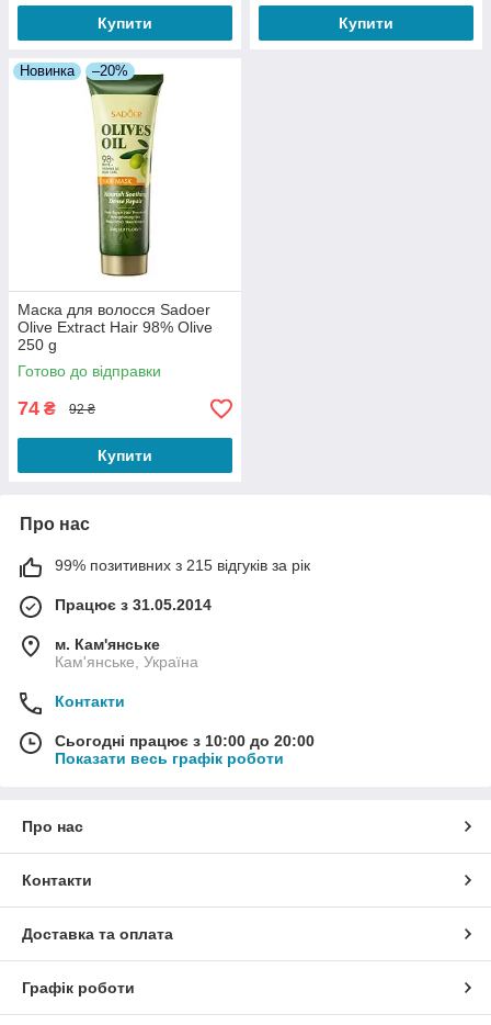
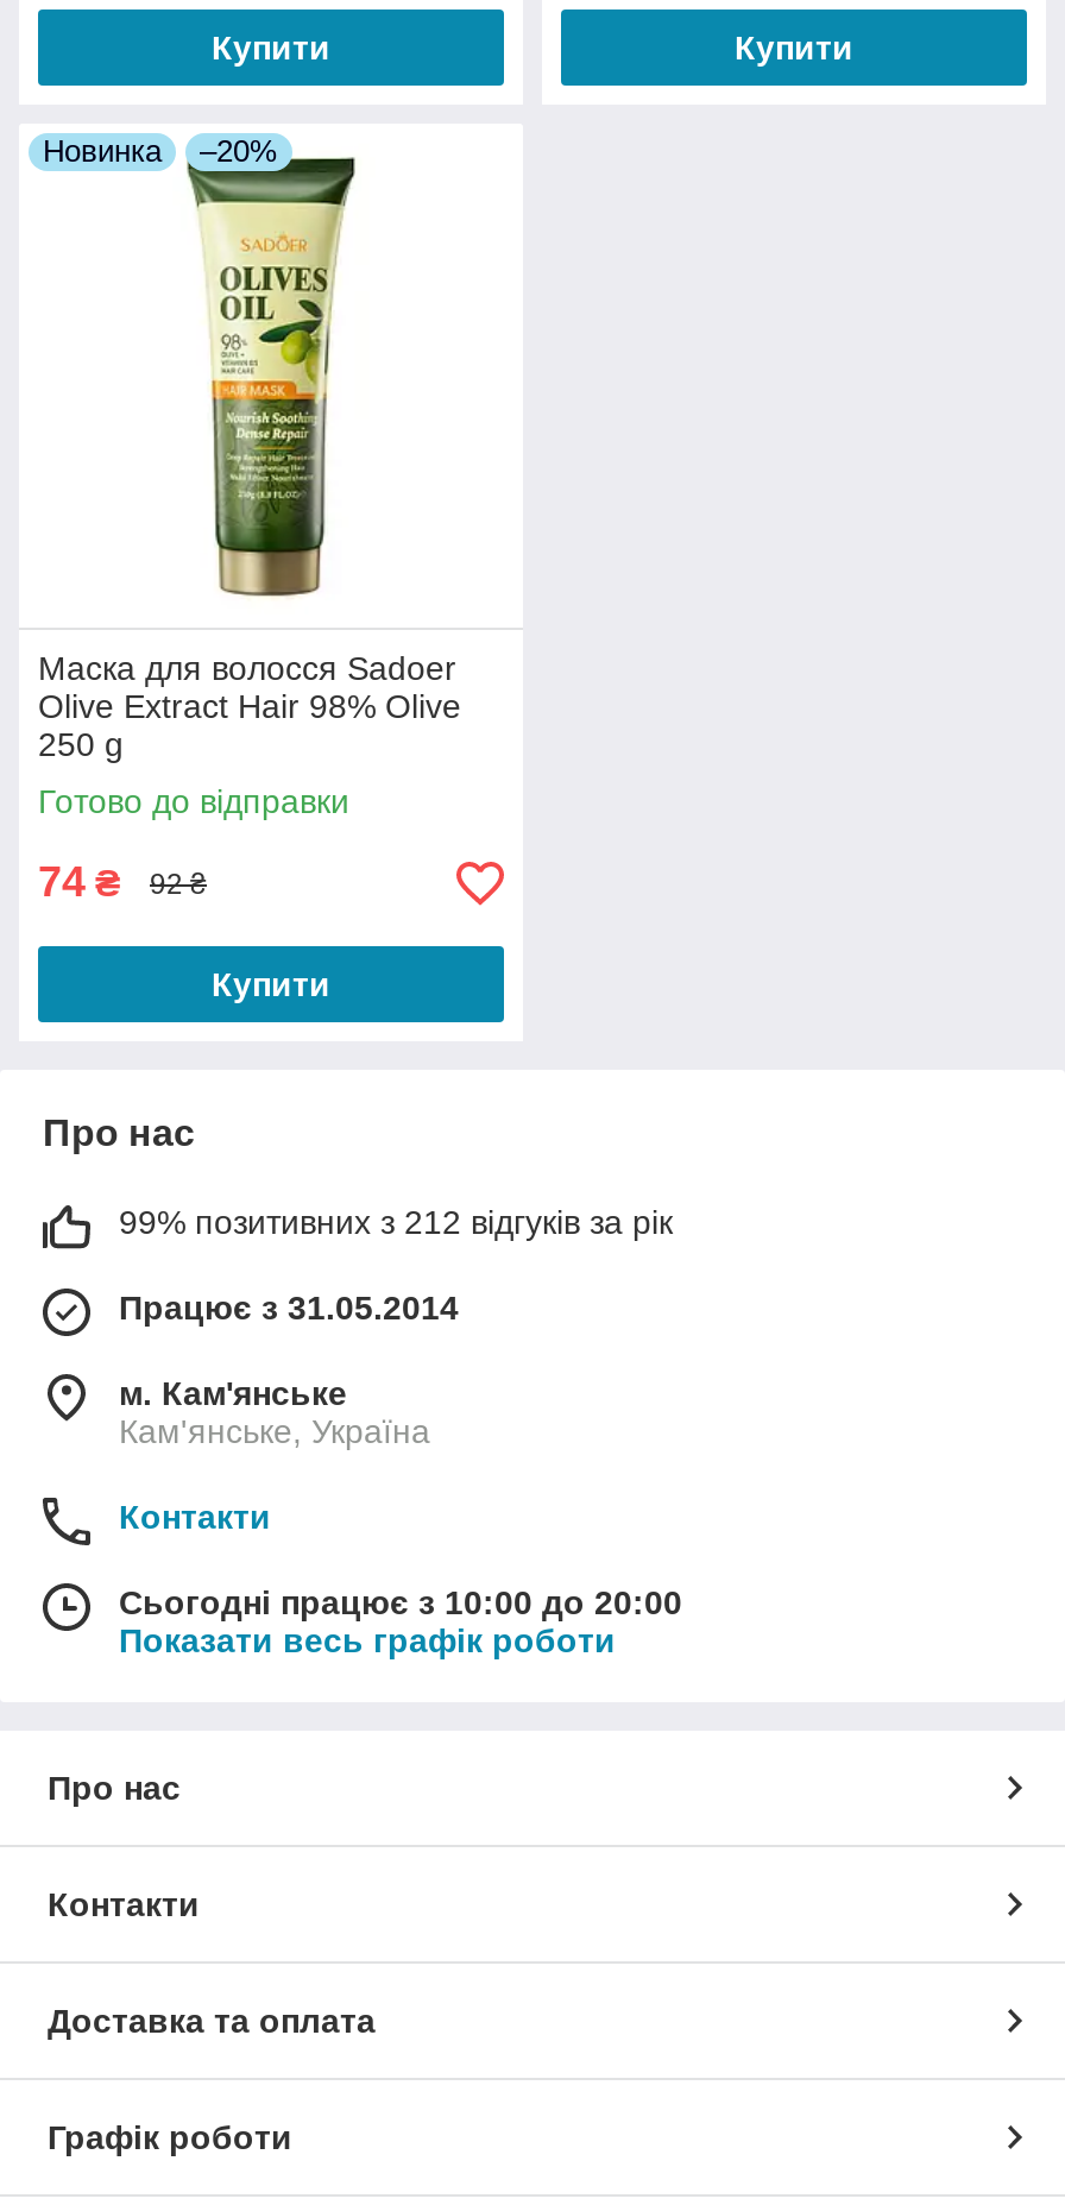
- 99% позитивних з 215 відгуків за рік
+ 99% позитивних з 212 відгуків за рік
